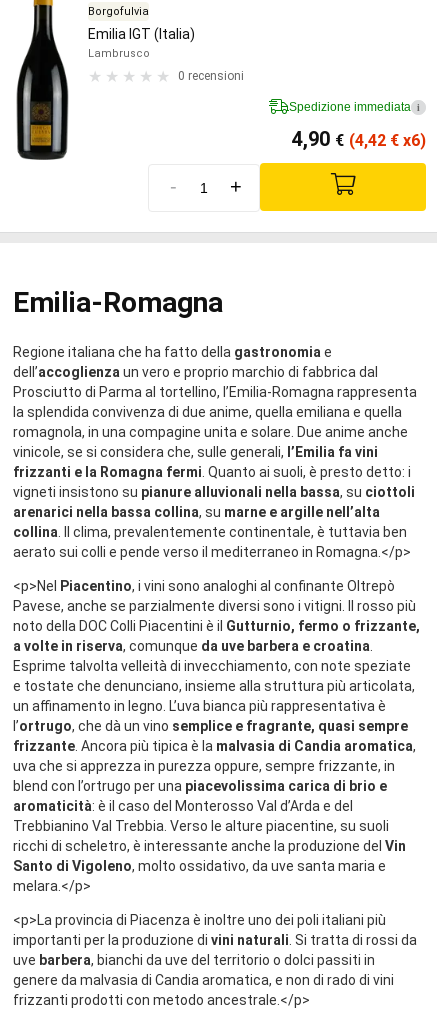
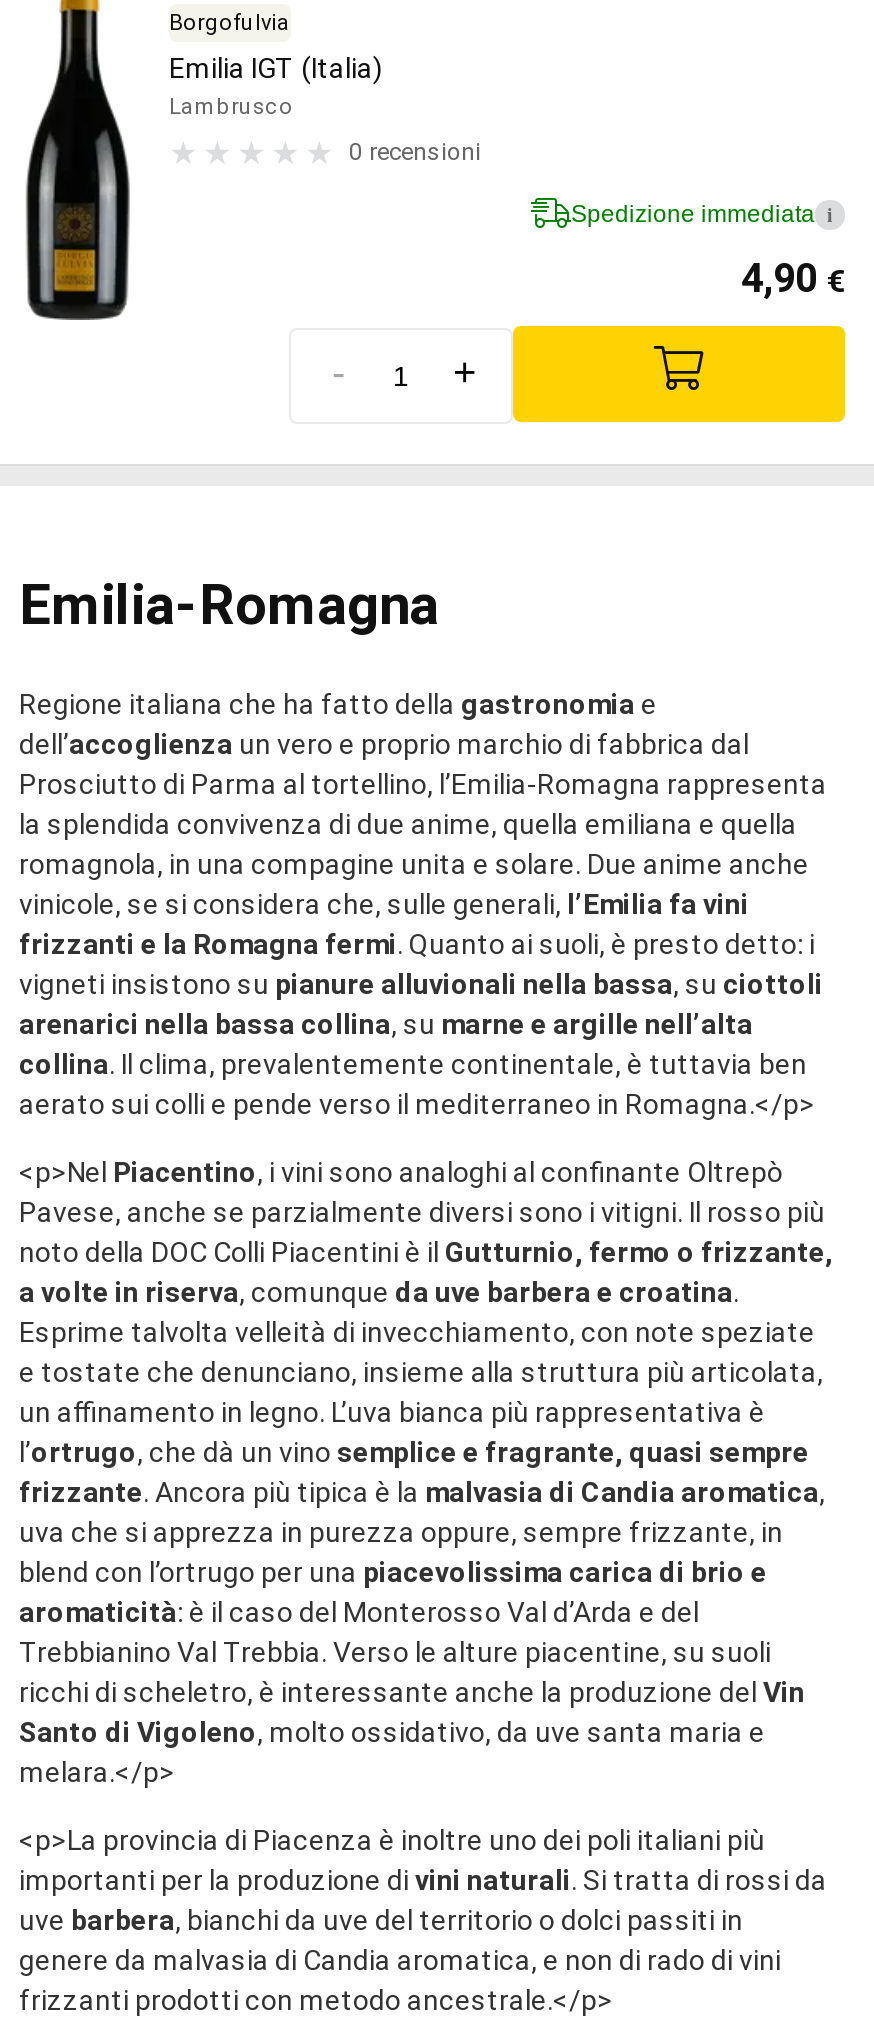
- 4,90 € (4,42 €x6)
+ 4,90 €
